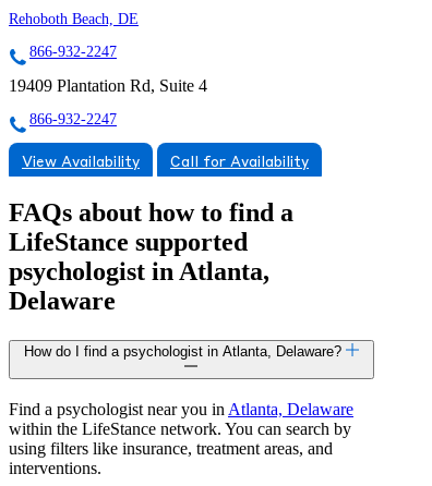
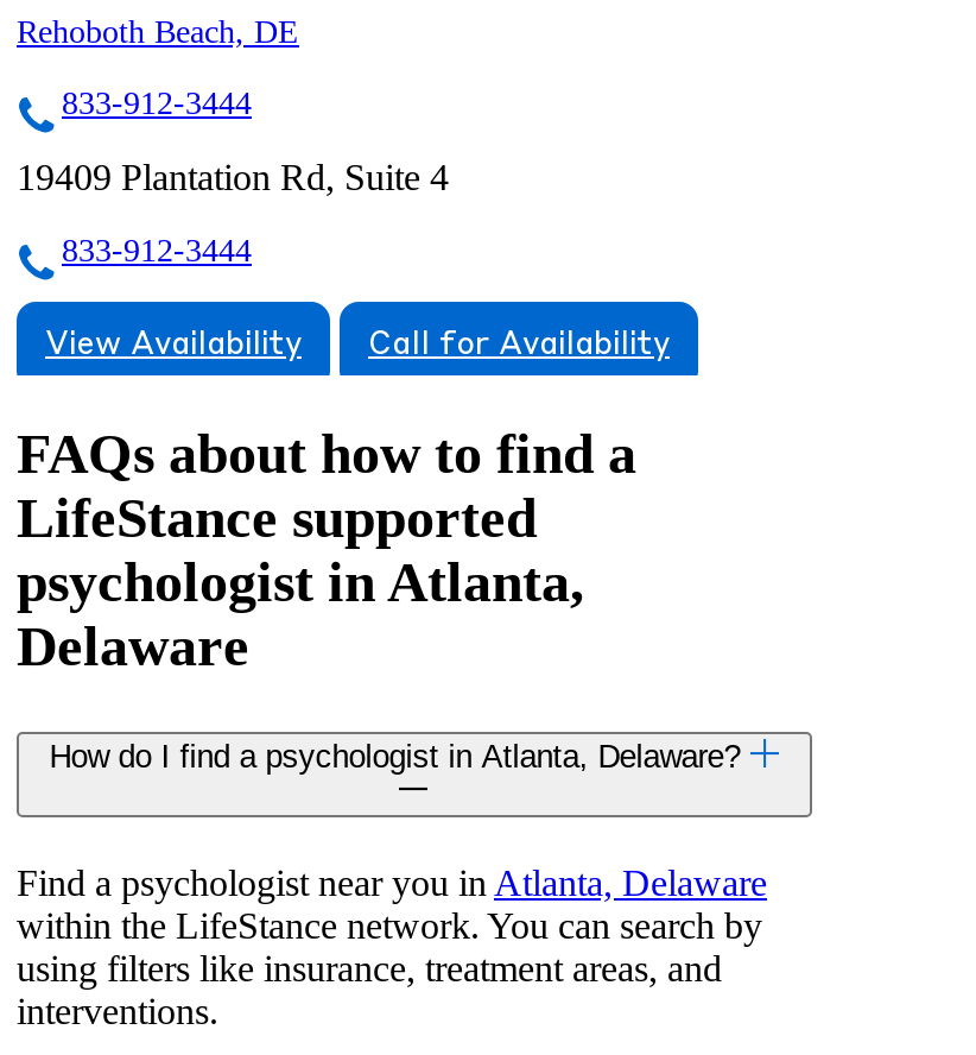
- 866-932-2247
+ 833-912-3444

- 866-932-2247
+ 833-912-3444
